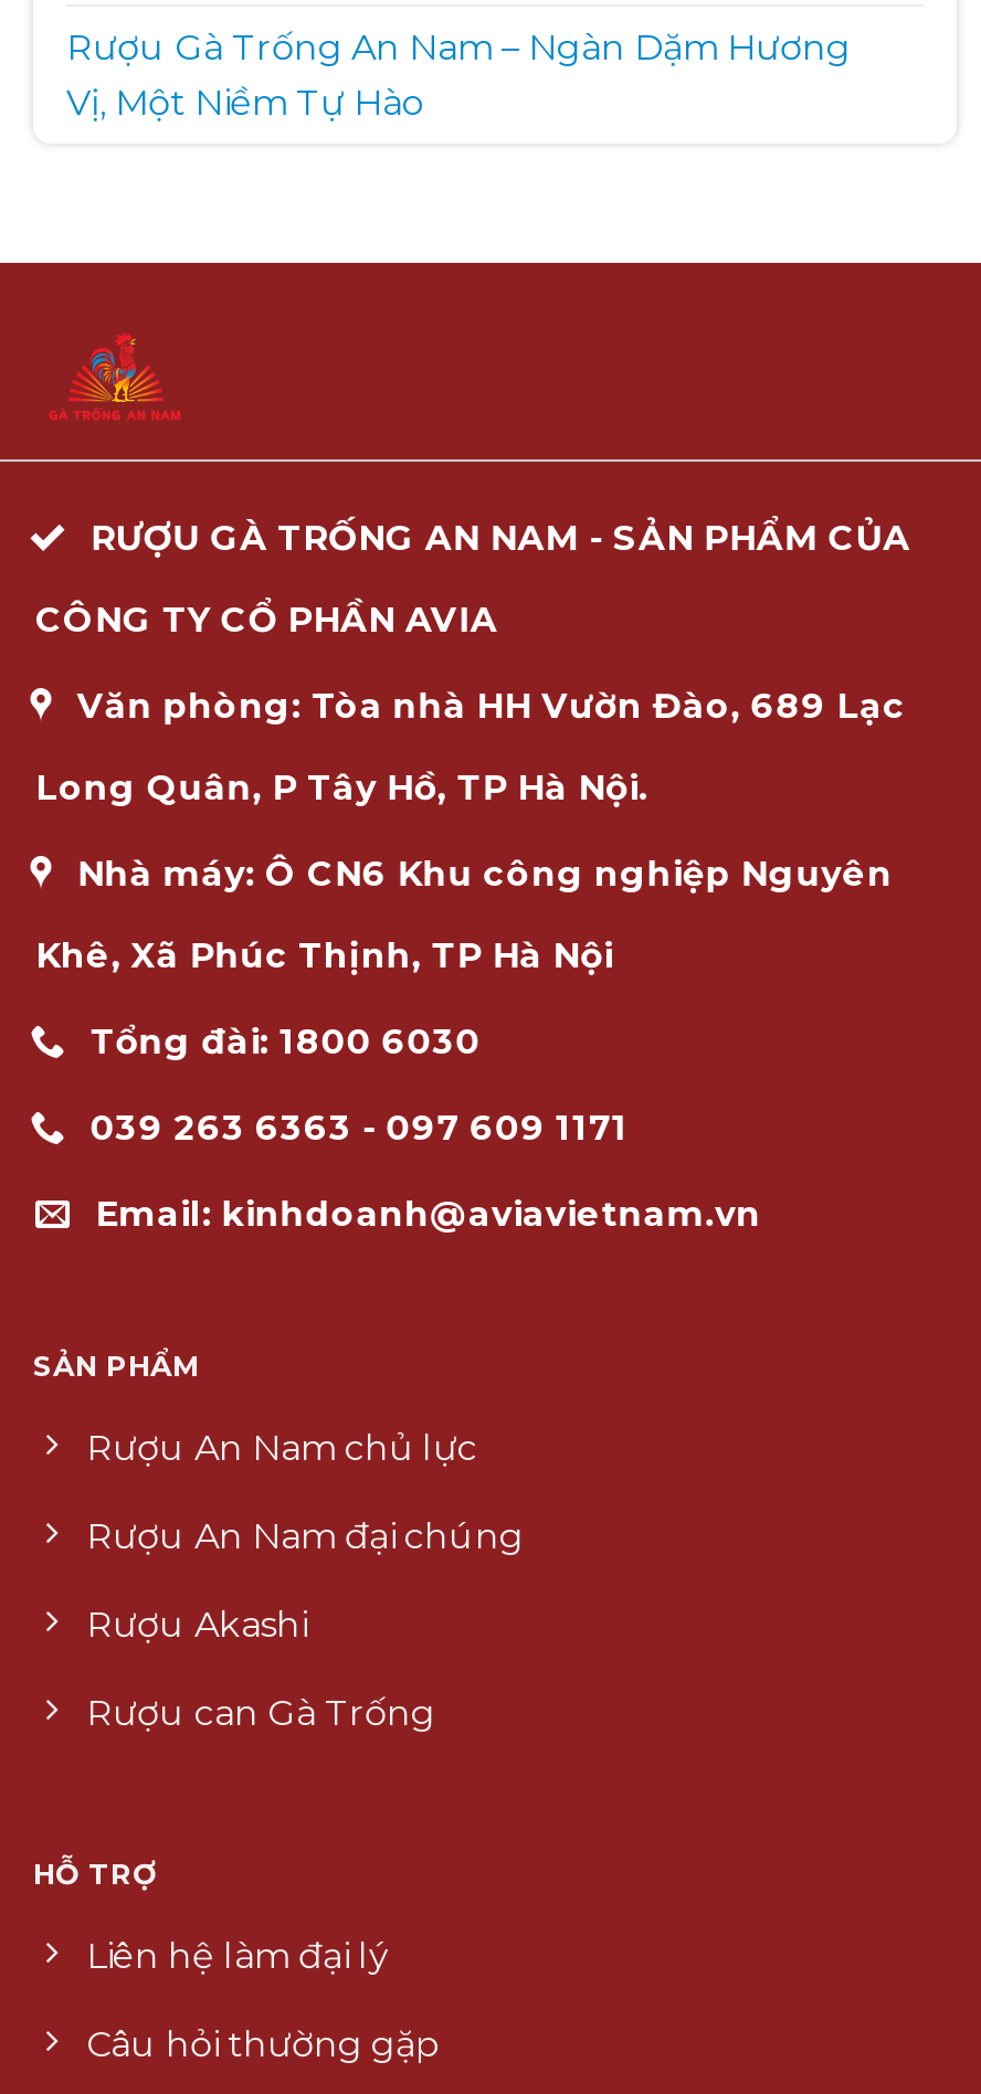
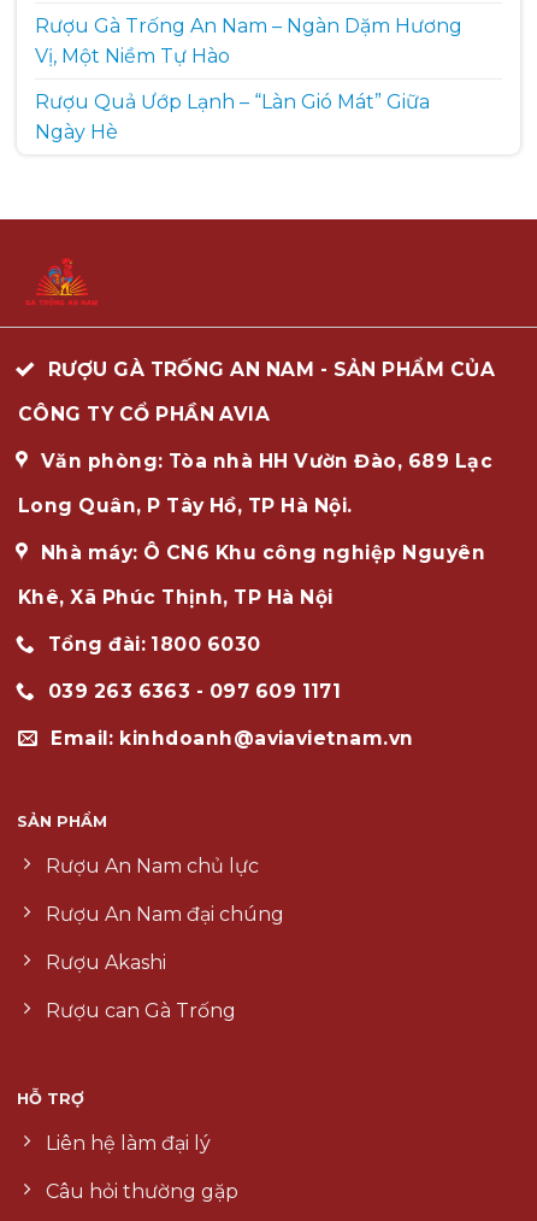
+ Rượu Quả Ướp Lạnh – “Làn Gió Mát” Giữa
+ Ngày Hè
